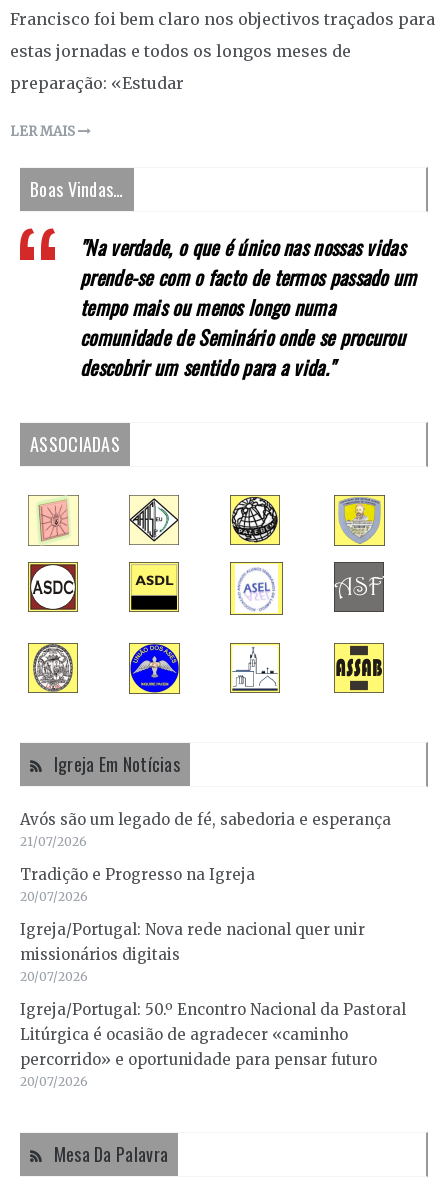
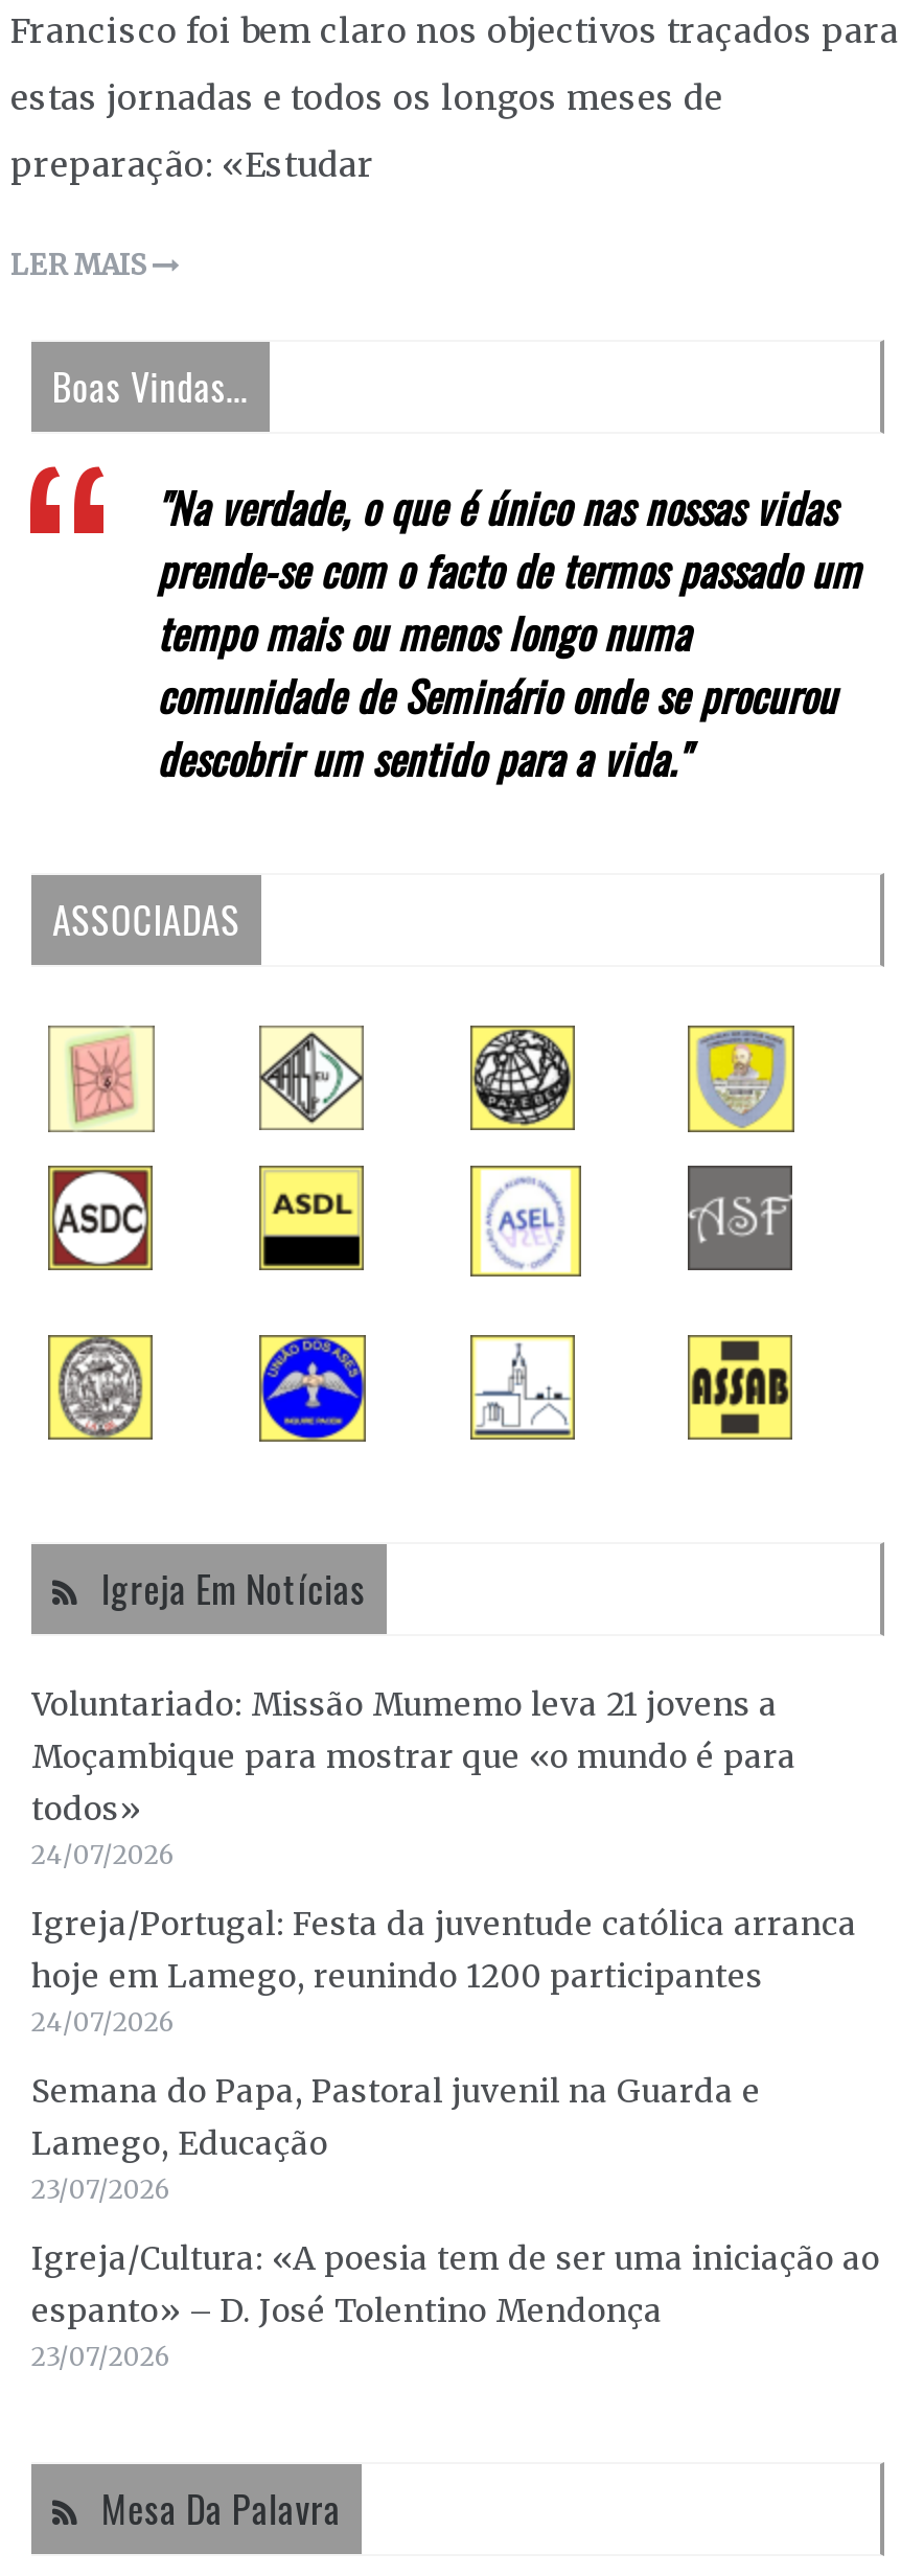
- Avós são um legado de fé, sabedoria e esperança
- 21/07/2026
+ Voluntariado: Missão Mumemo leva 21 jovens a
+ Moçambique para mostrar que «o mundo é para
+ todos»
+ 24/07/2026

- Tradição e Progresso na Igreja
- 20/07/2026
+ Igreja/Portugal: Festa da juventude católica arranca
+ hoje em Lamego, reunindo 1200 participantes
+ 24/07/2026

- Igreja/Portugal: Nova rede nacional quer unir
- missionários digitais
- 20/07/2026
+ Semana do Papa, Pastoral juvenil na Guarda e
+ Lamego, Educação
+ 23/07/2026

- Igreja/Portugal: 50.º Encontro Nacional da Pastoral
- Litúrgica é ocasião de agradecer «caminho
- percorrido» e oportunidade para pensar futuro
- 20/07/2026
+ Igreja/Cultura: «A poesia tem de ser uma iniciação ao
+ espanto» – D. José Tolentino Mendonça
+ 23/07/2026
